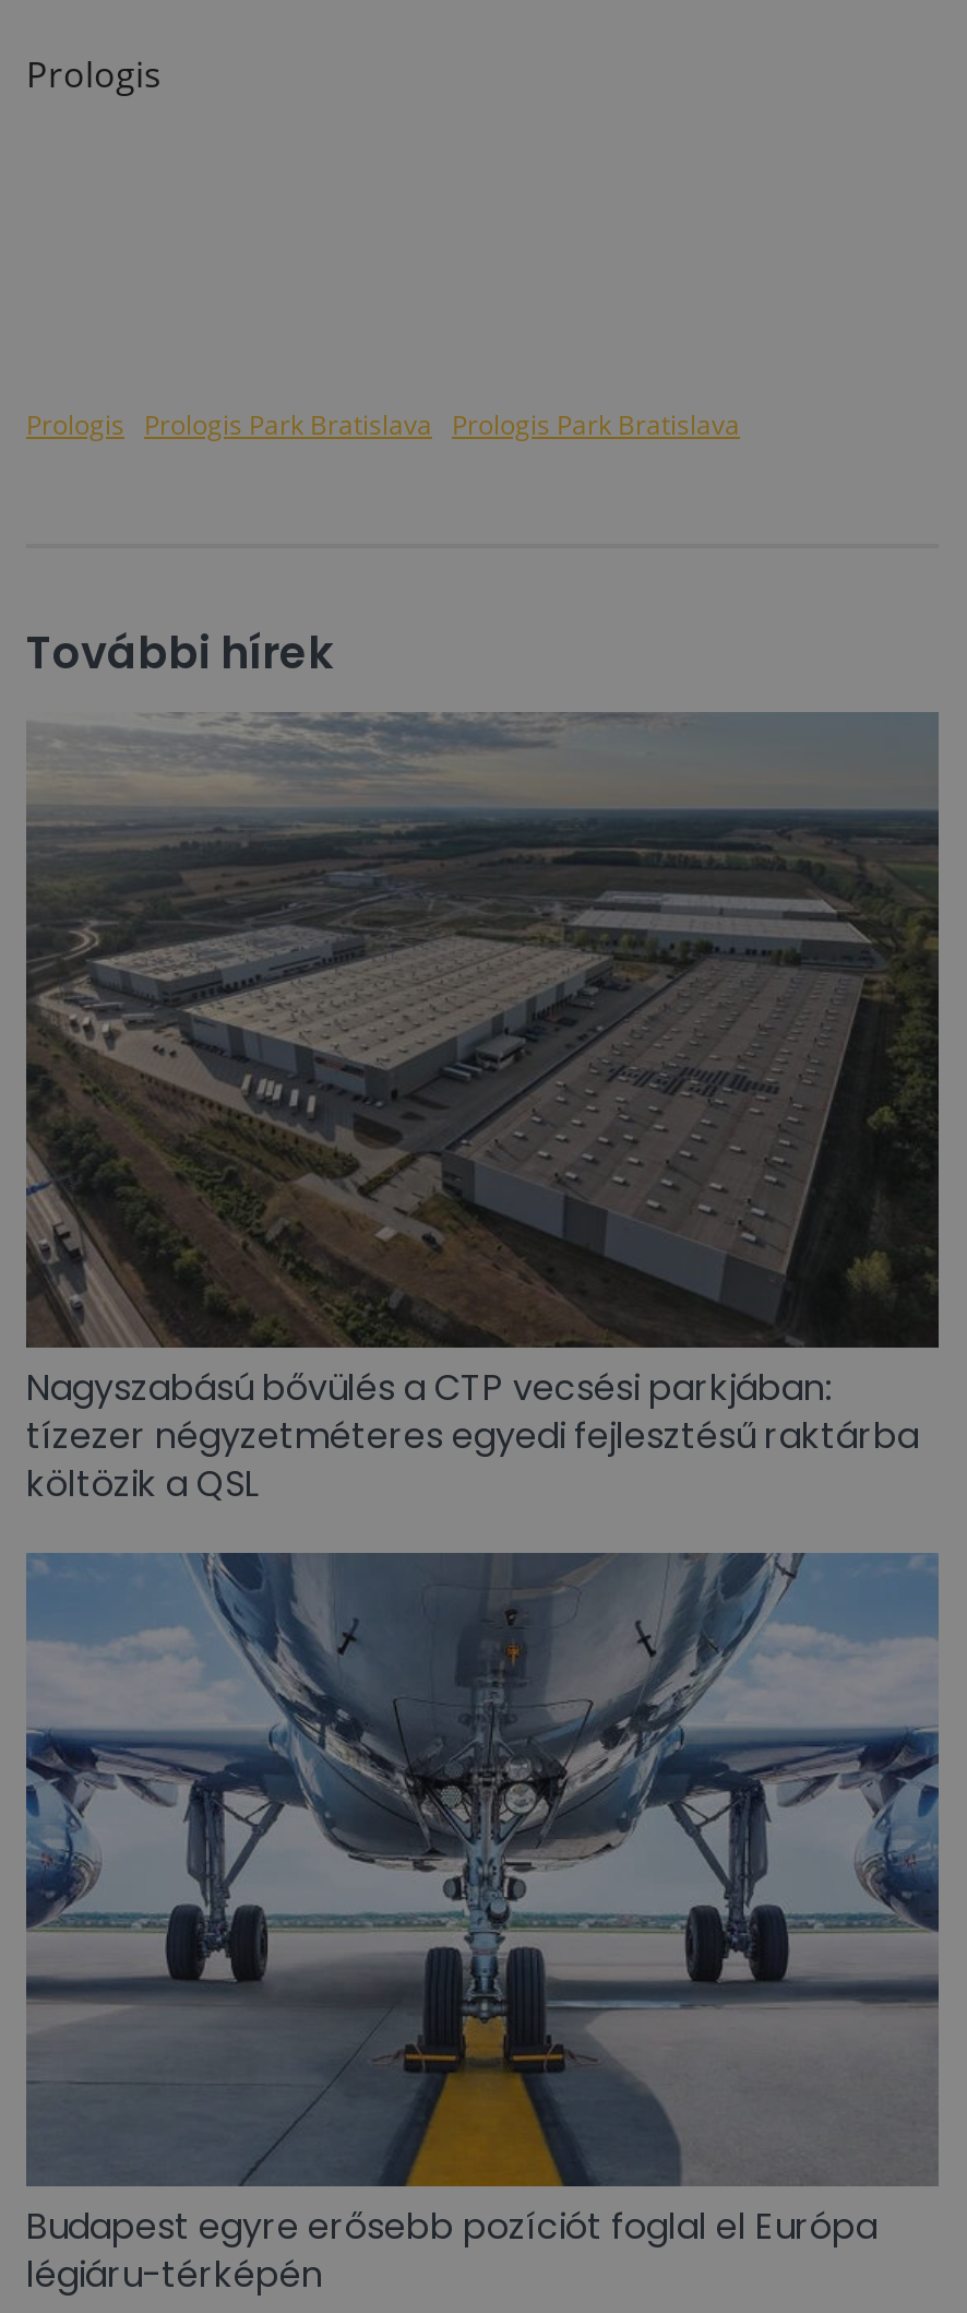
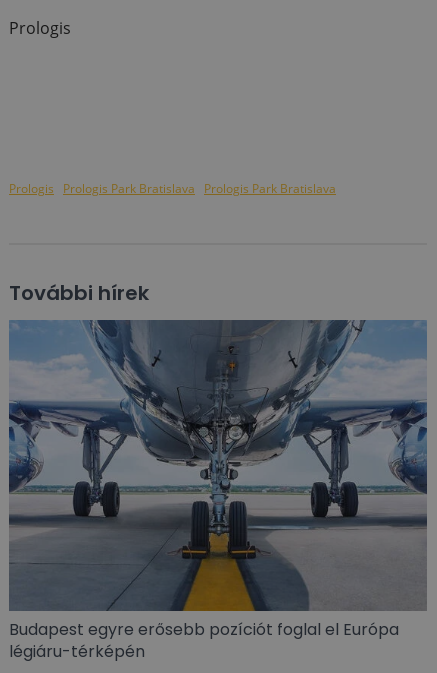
- [image]
- Nagyszabású bővülés a CTP vecsési parkjában:
- tízezer négyzetméteres egyedi fejlesztésű raktárba
- költözik a QSL
